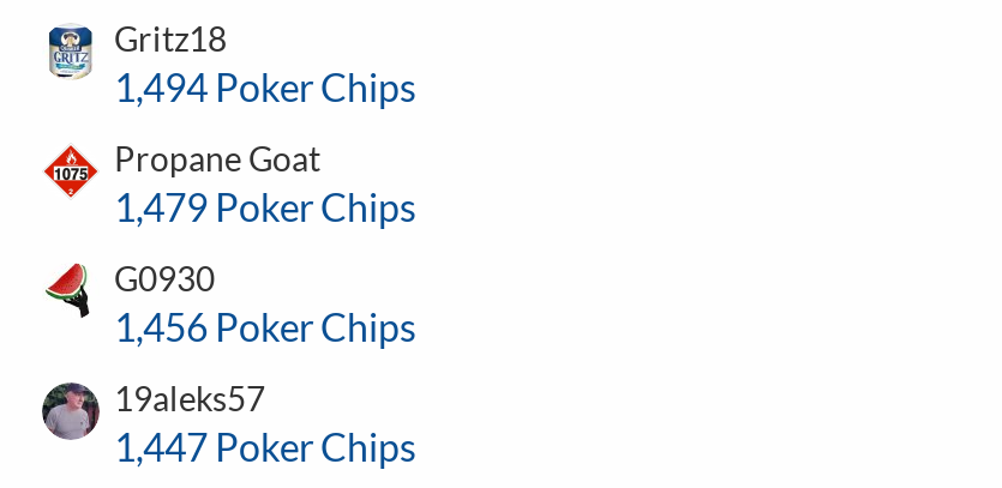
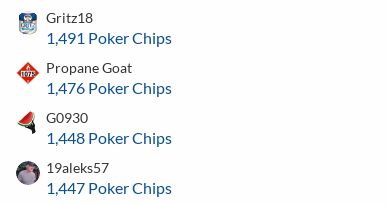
- 1,494 Poker Chips
+ 1,491 Poker Chips

- 1,479 Poker Chips
+ 1,476 Poker Chips

- 1,456 Poker Chips
+ 1,448 Poker Chips
